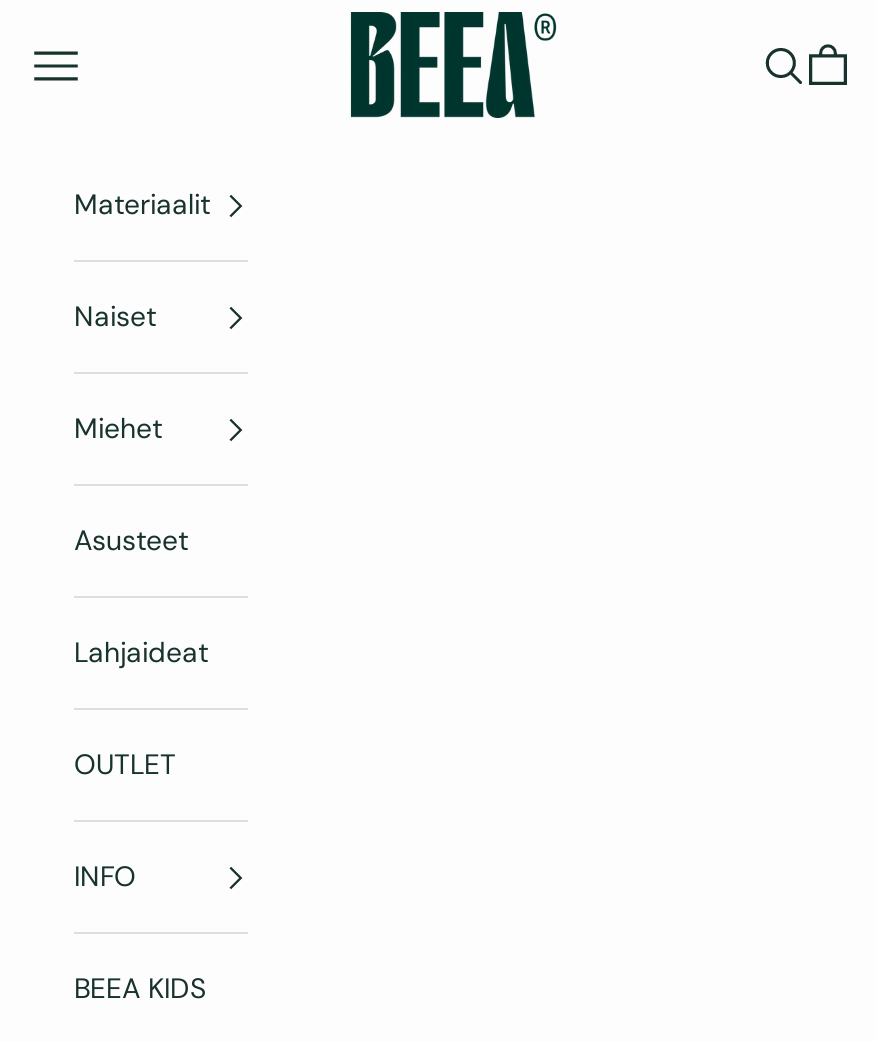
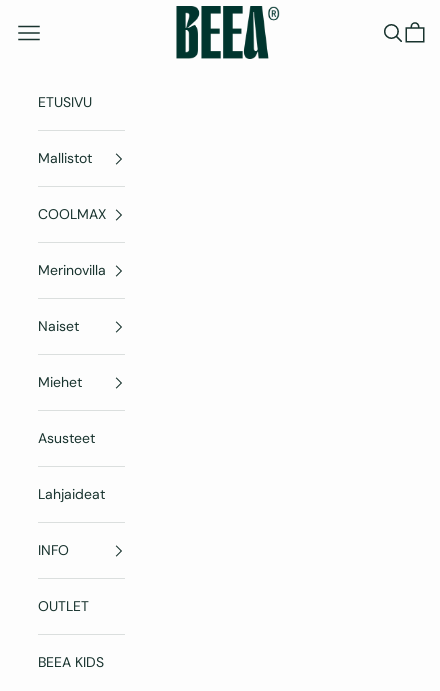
- Materiaalit
+ ETUSIVU
+ Mallistot
+ COOLMAX
+ Merinovilla

moved down: OUTLET
